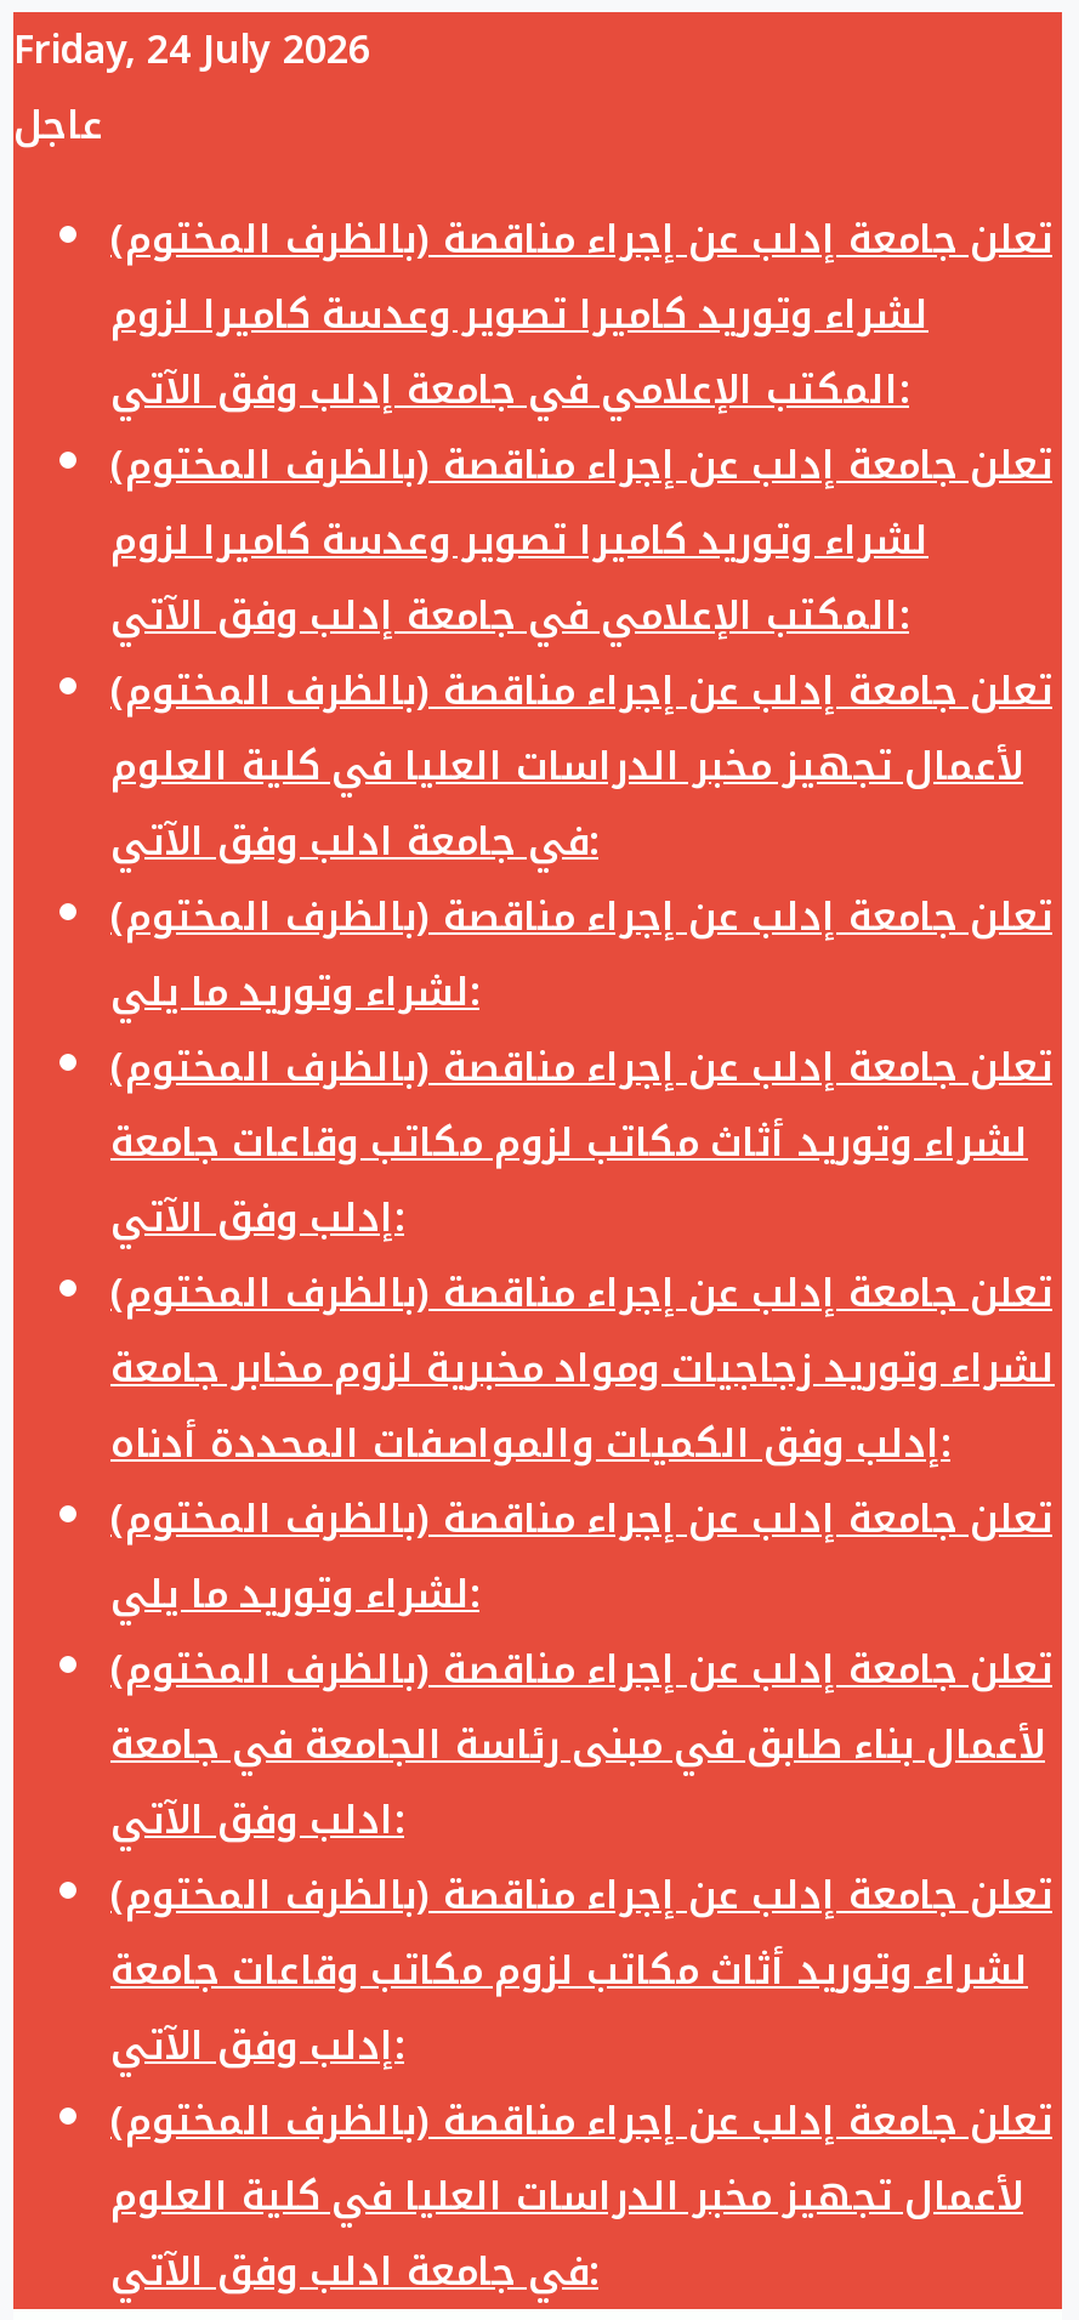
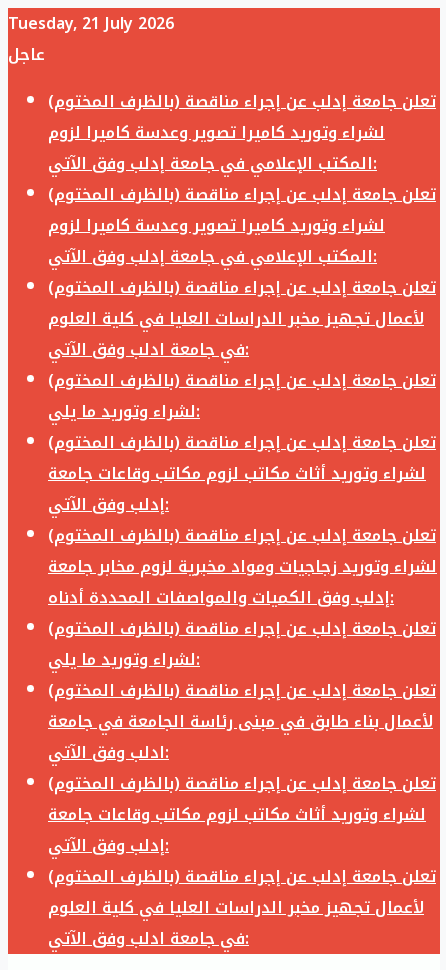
- Friday, 24 July 2026
+ Tuesday, 21 July 2026
